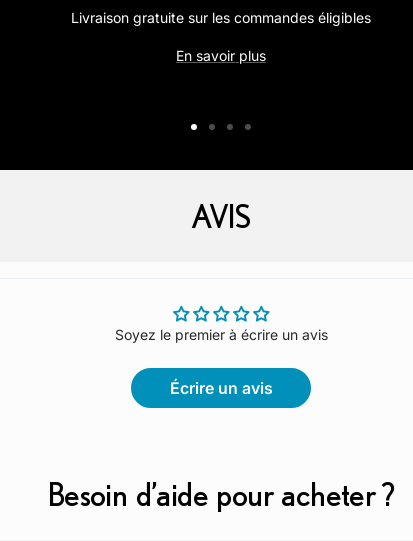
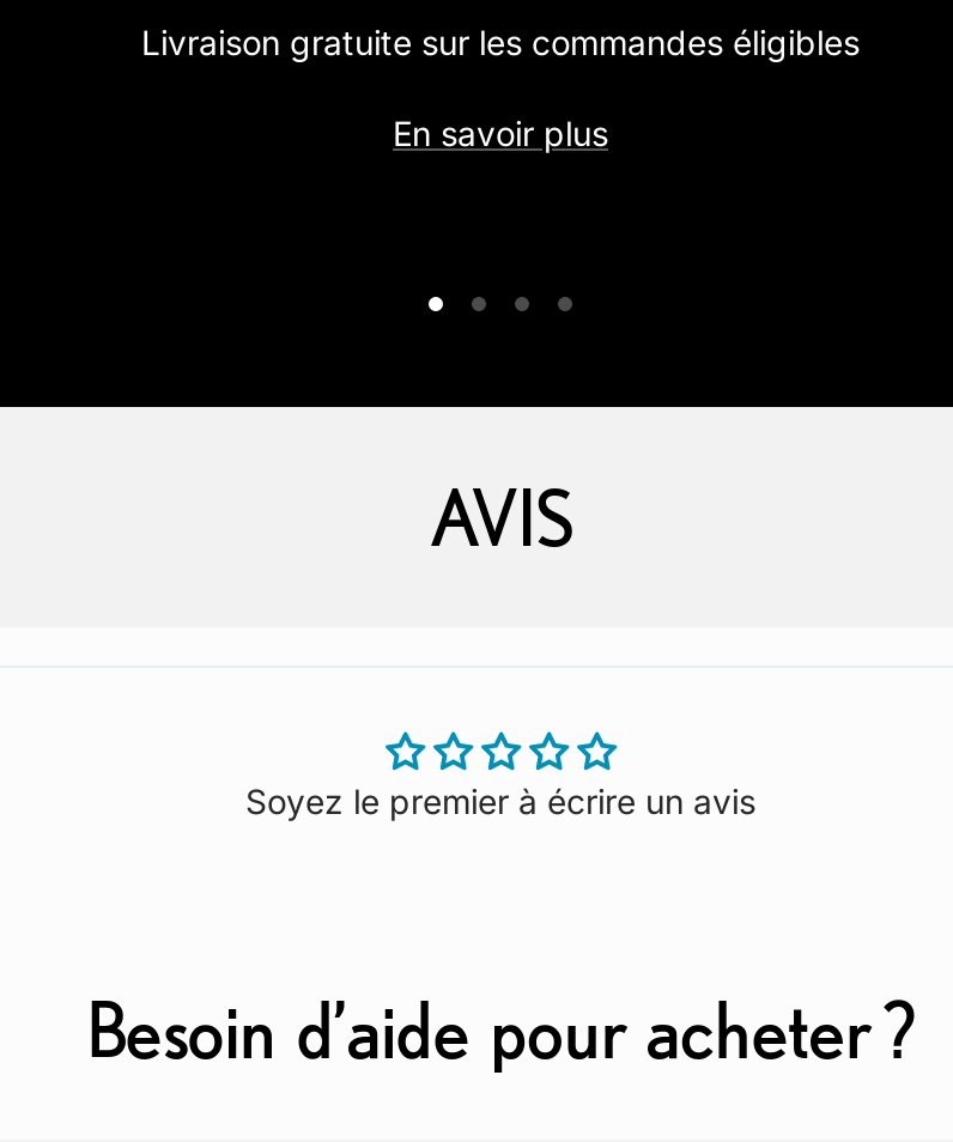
- Écrire un avis
